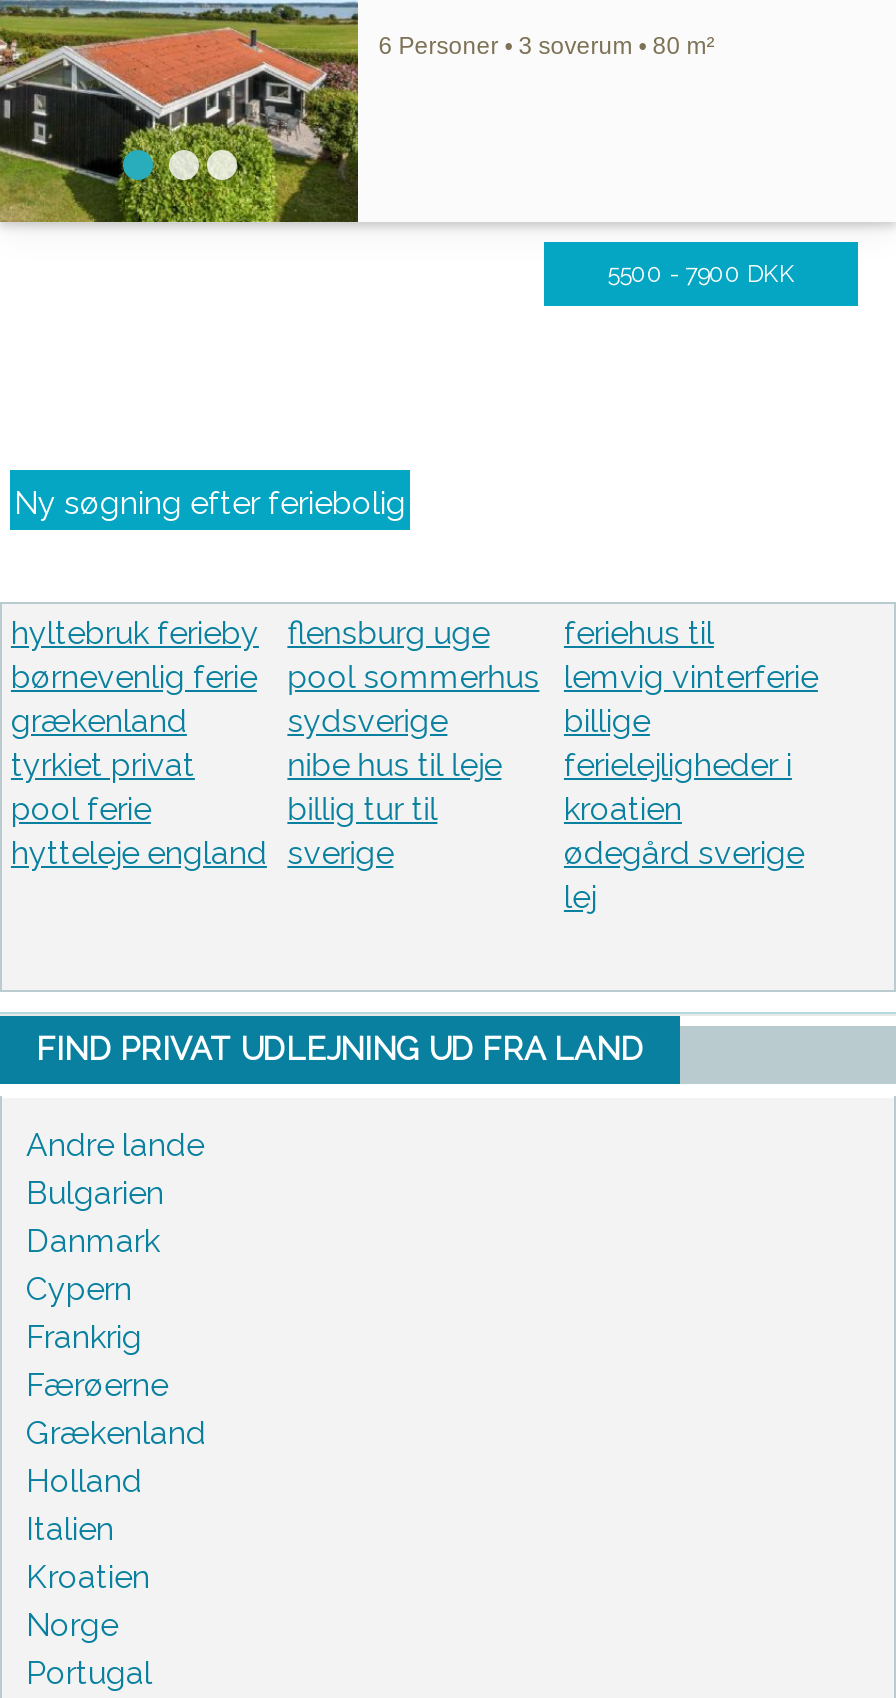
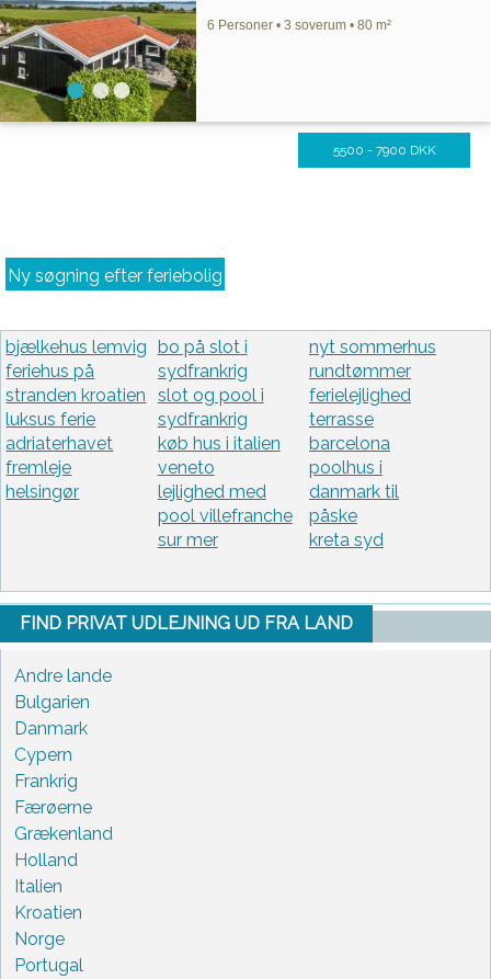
- hyltebruk ferieby
- børnevenlig ferie
- grækenland
- tyrkiet privat
- pool ferie
- hytteleje england
+ bjælkehus lemvig
+ feriehus på
+ stranden kroatien
+ luksus ferie
+ adriaterhavet
+ fremleje
+ helsingør

- flensburg uge
- pool sommerhus
- sydsverige
- nibe hus til leje
- billig tur til
- sverige
+ bo på slot i
+ sydfrankrig
+ slot og pool i
+ sydfrankrig
+ køb hus i italien
+ veneto
+ lejlighed med
+ pool villefranche
+ sur mer

- feriehus til
- lemvig vinterferie
- billige
- ferielejligheder i
- kroatien
- ødegård sverige
- lej
+ nyt sommerhus
+ rundtømmer
+ ferielejlighed
+ terrasse
+ barcelona
+ poolhus i
+ danmark til
+ påske
+ kreta syd
